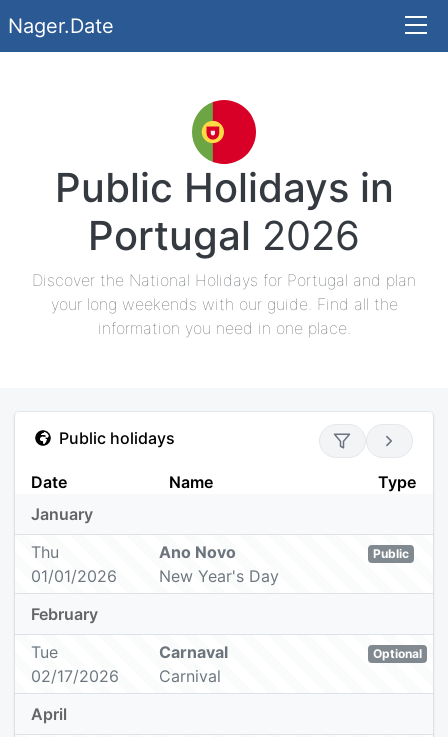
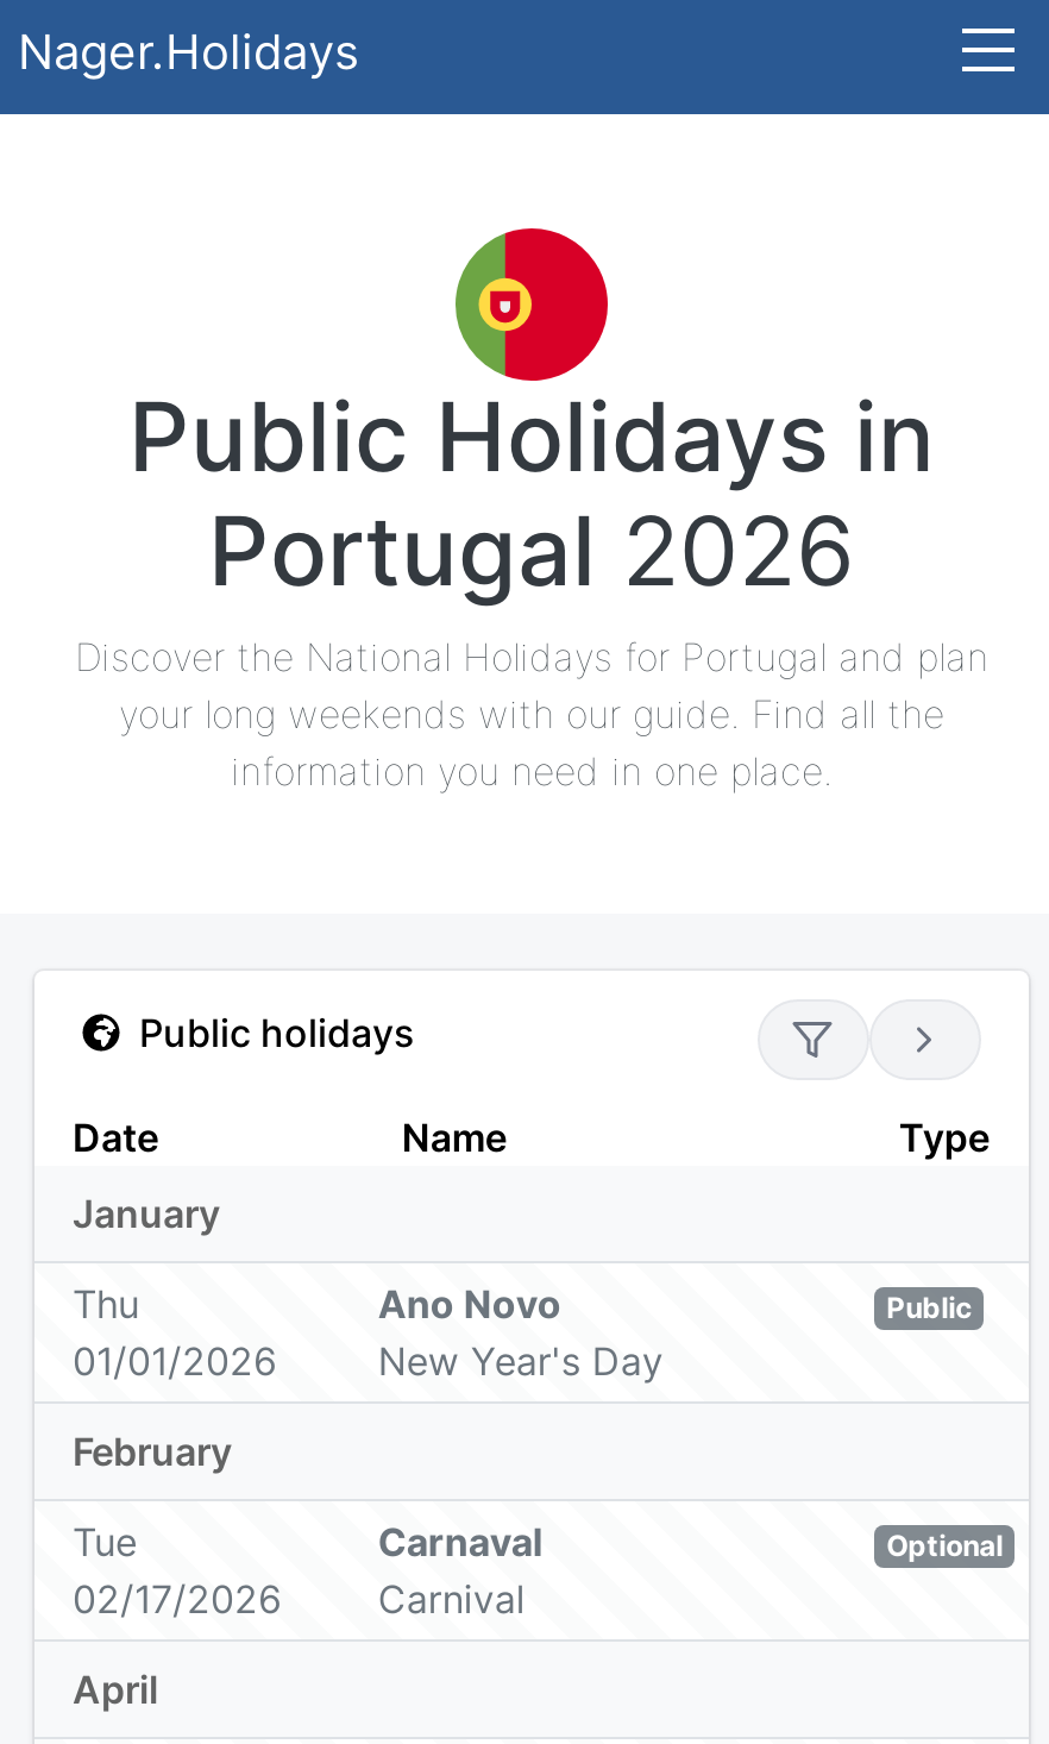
- Nager.Date
+ Nager.Holidays
